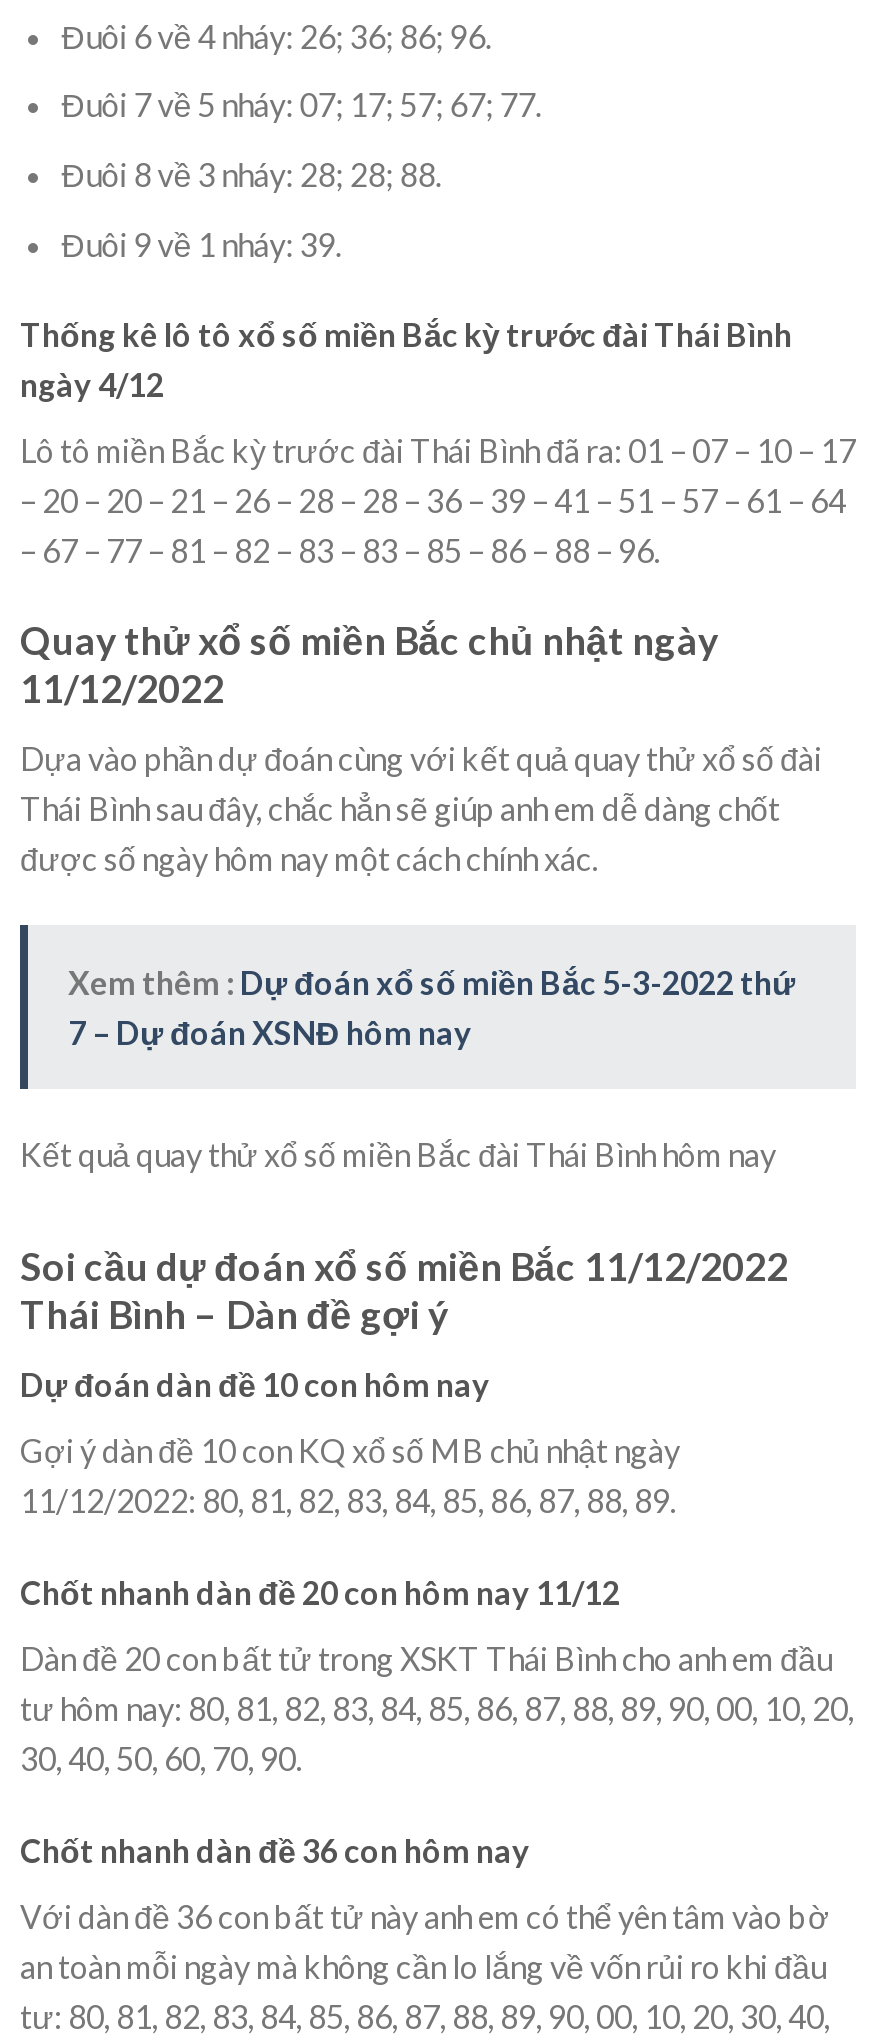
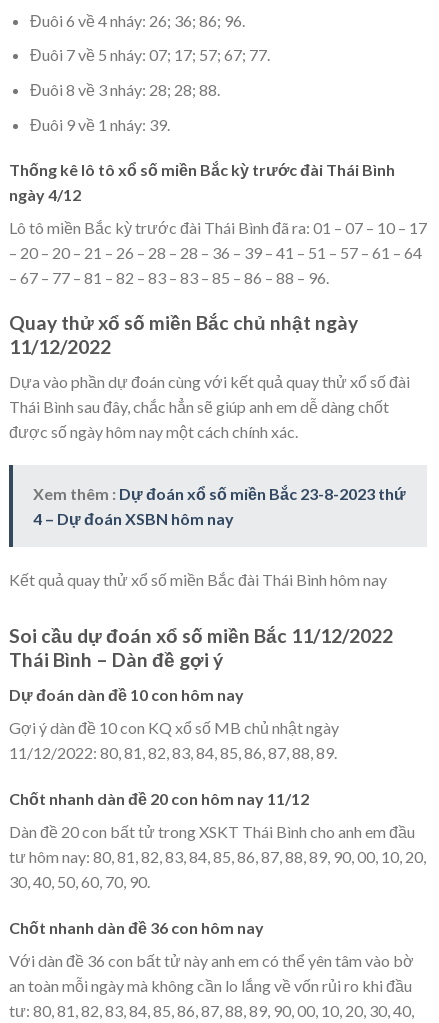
- Xem thêm : Dự đoán xổ số miền Bắc 5-3-2022 thứ
+ Xem thêm : Dự đoán xổ số miền Bắc 23-8-2023 thứ

- 7 – Dự đoán XSNĐ hôm nay
+ 4 – Dự đoán XSBN hôm nay
